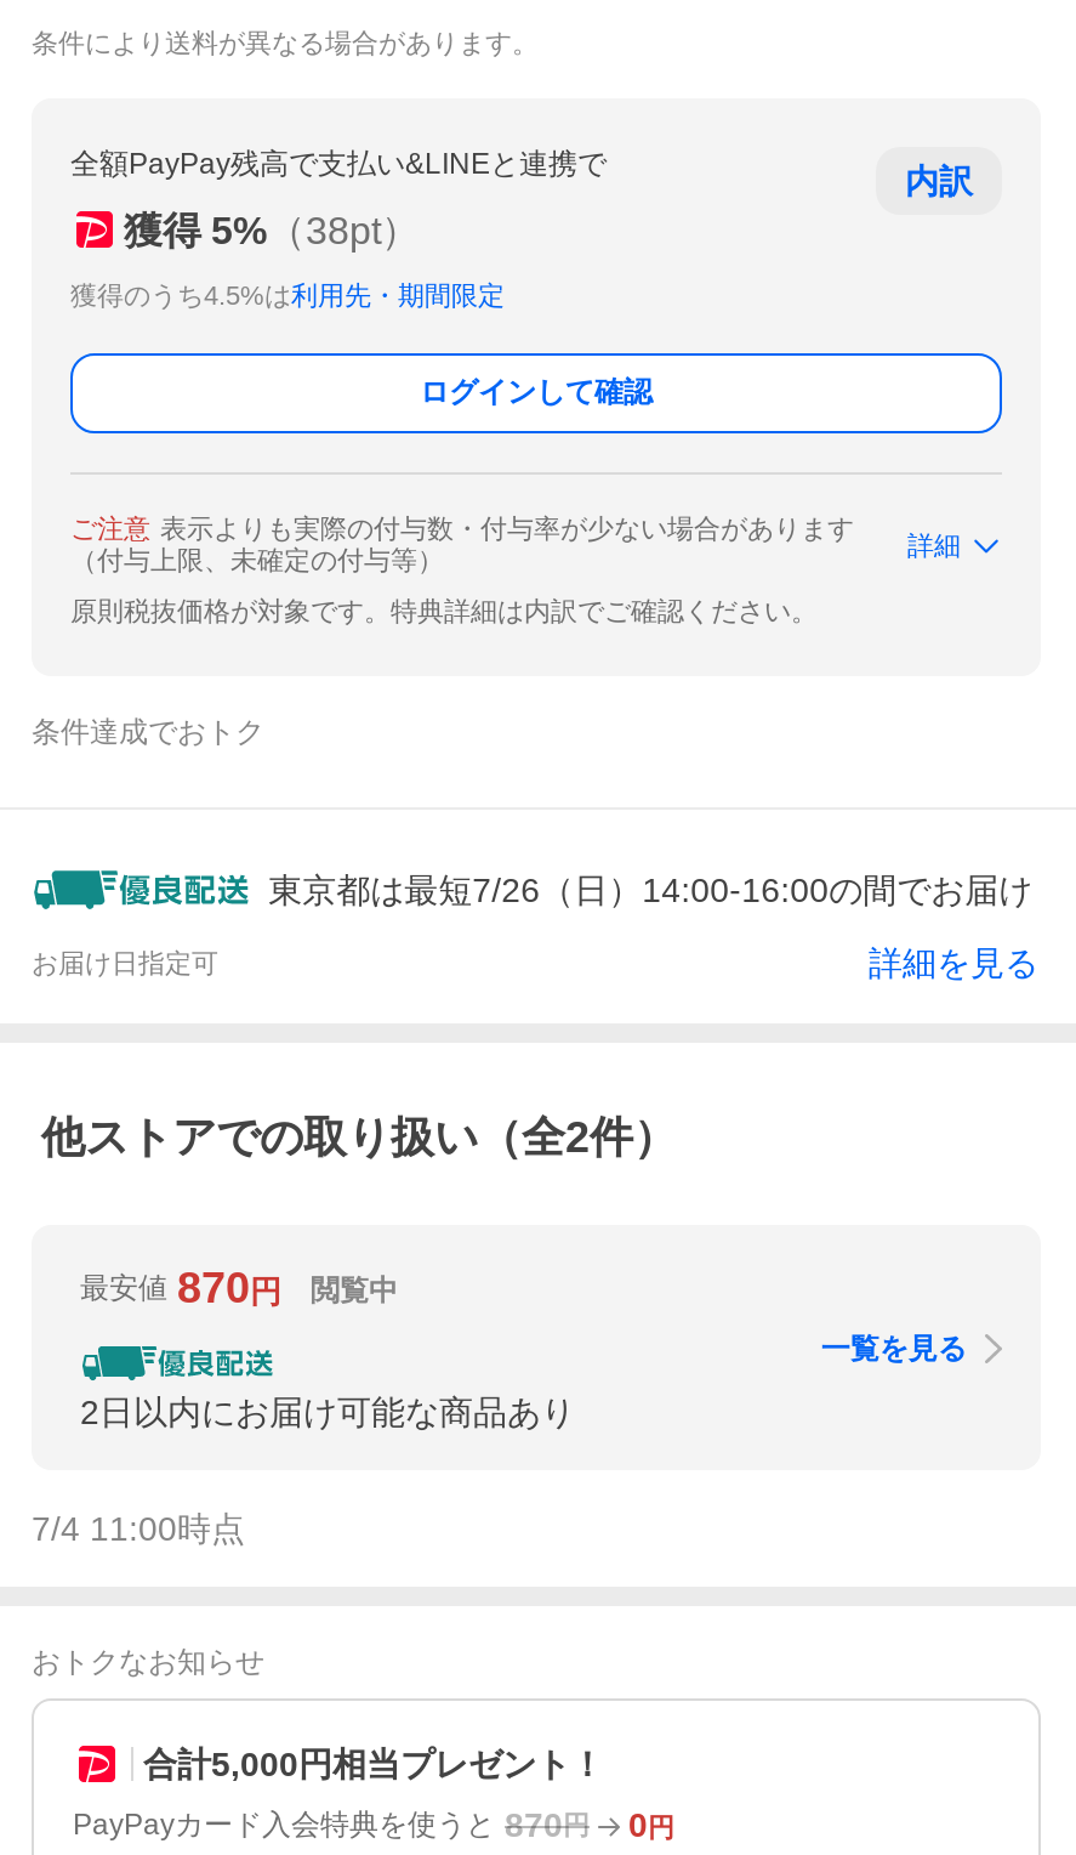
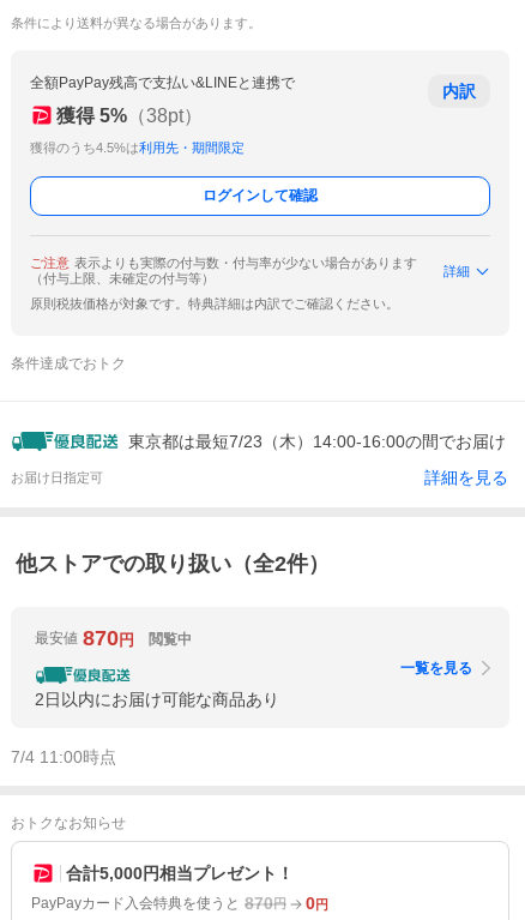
- 東京都は最短7/26（日）14:00-16:00の間でお届け
+ 東京都は最短7/23（木）14:00-16:00の間でお届け
